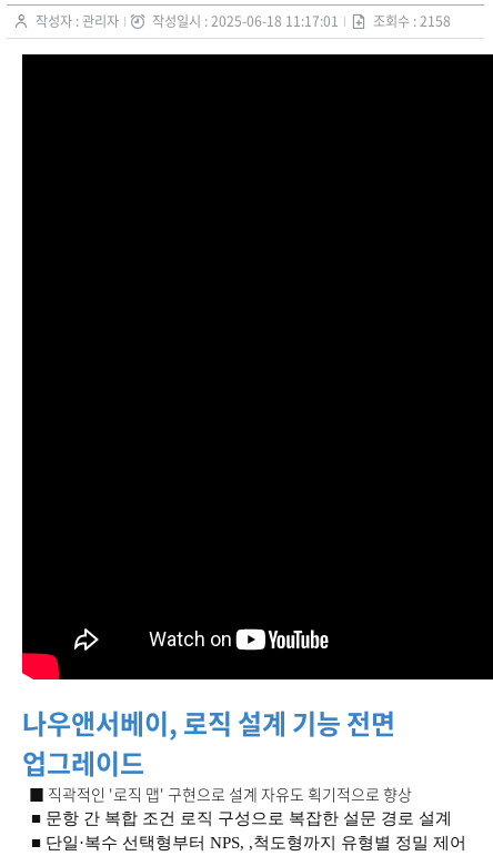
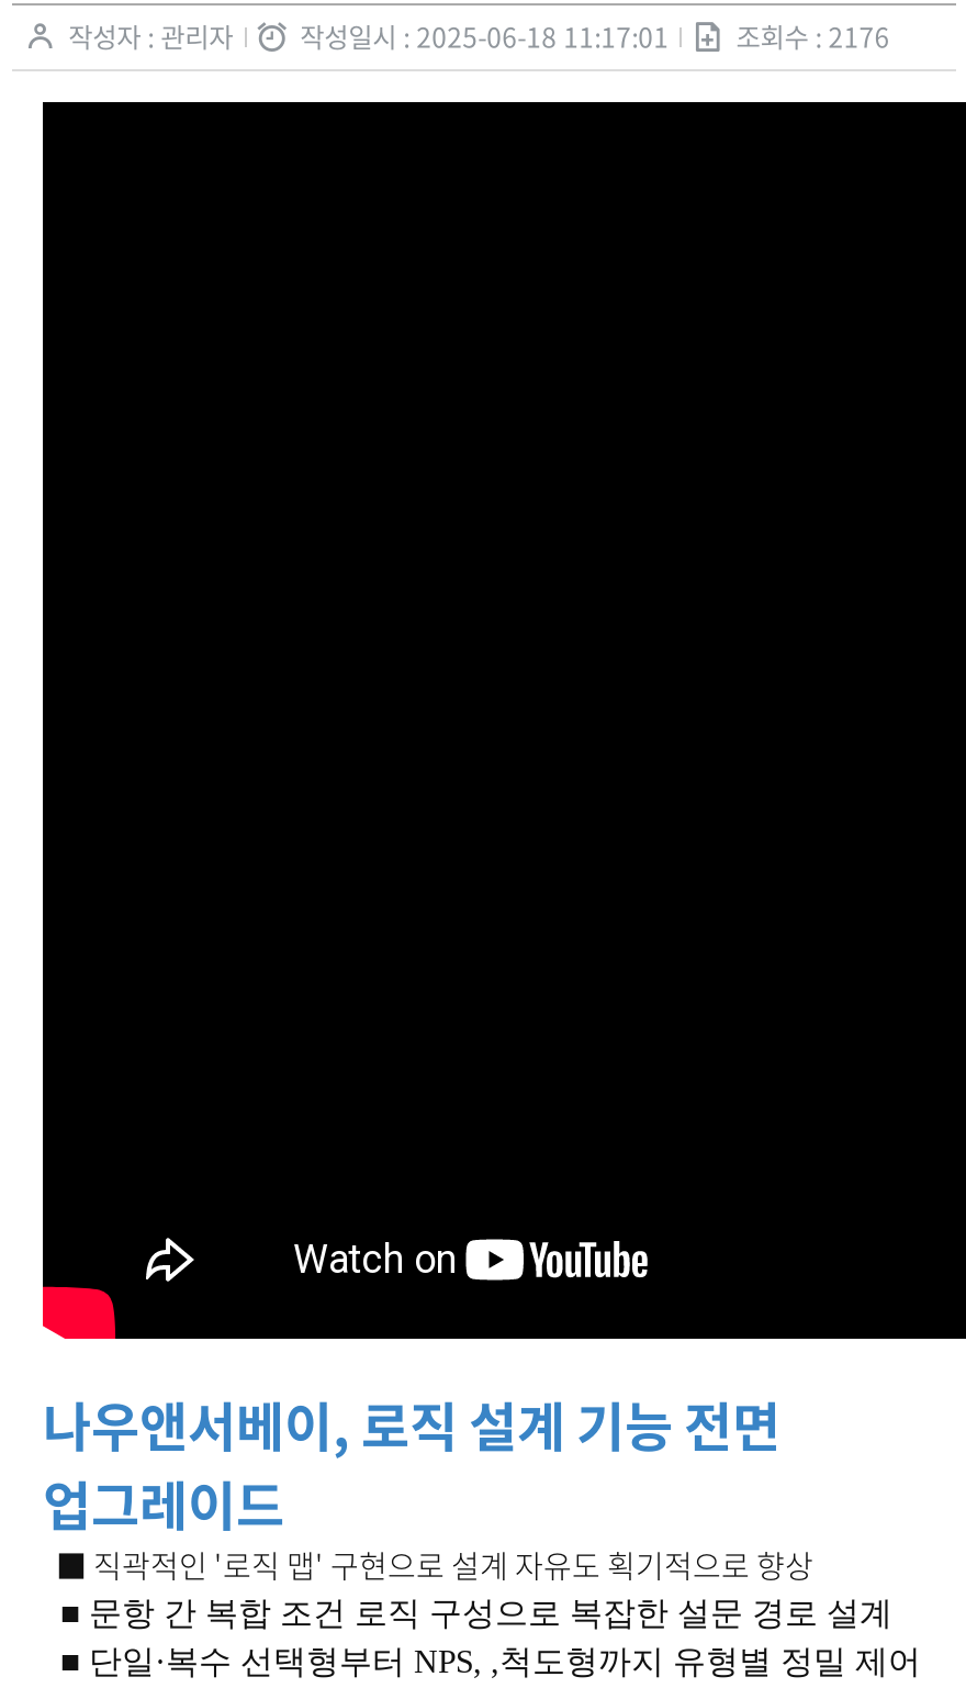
- 작성자 : 관리자 작성일시 : 2025-06-18 11:17:01 조회수 : 2158
+ 작성자 : 관리자 작성일시 : 2025-06-18 11:17:01 조회수 : 2176
